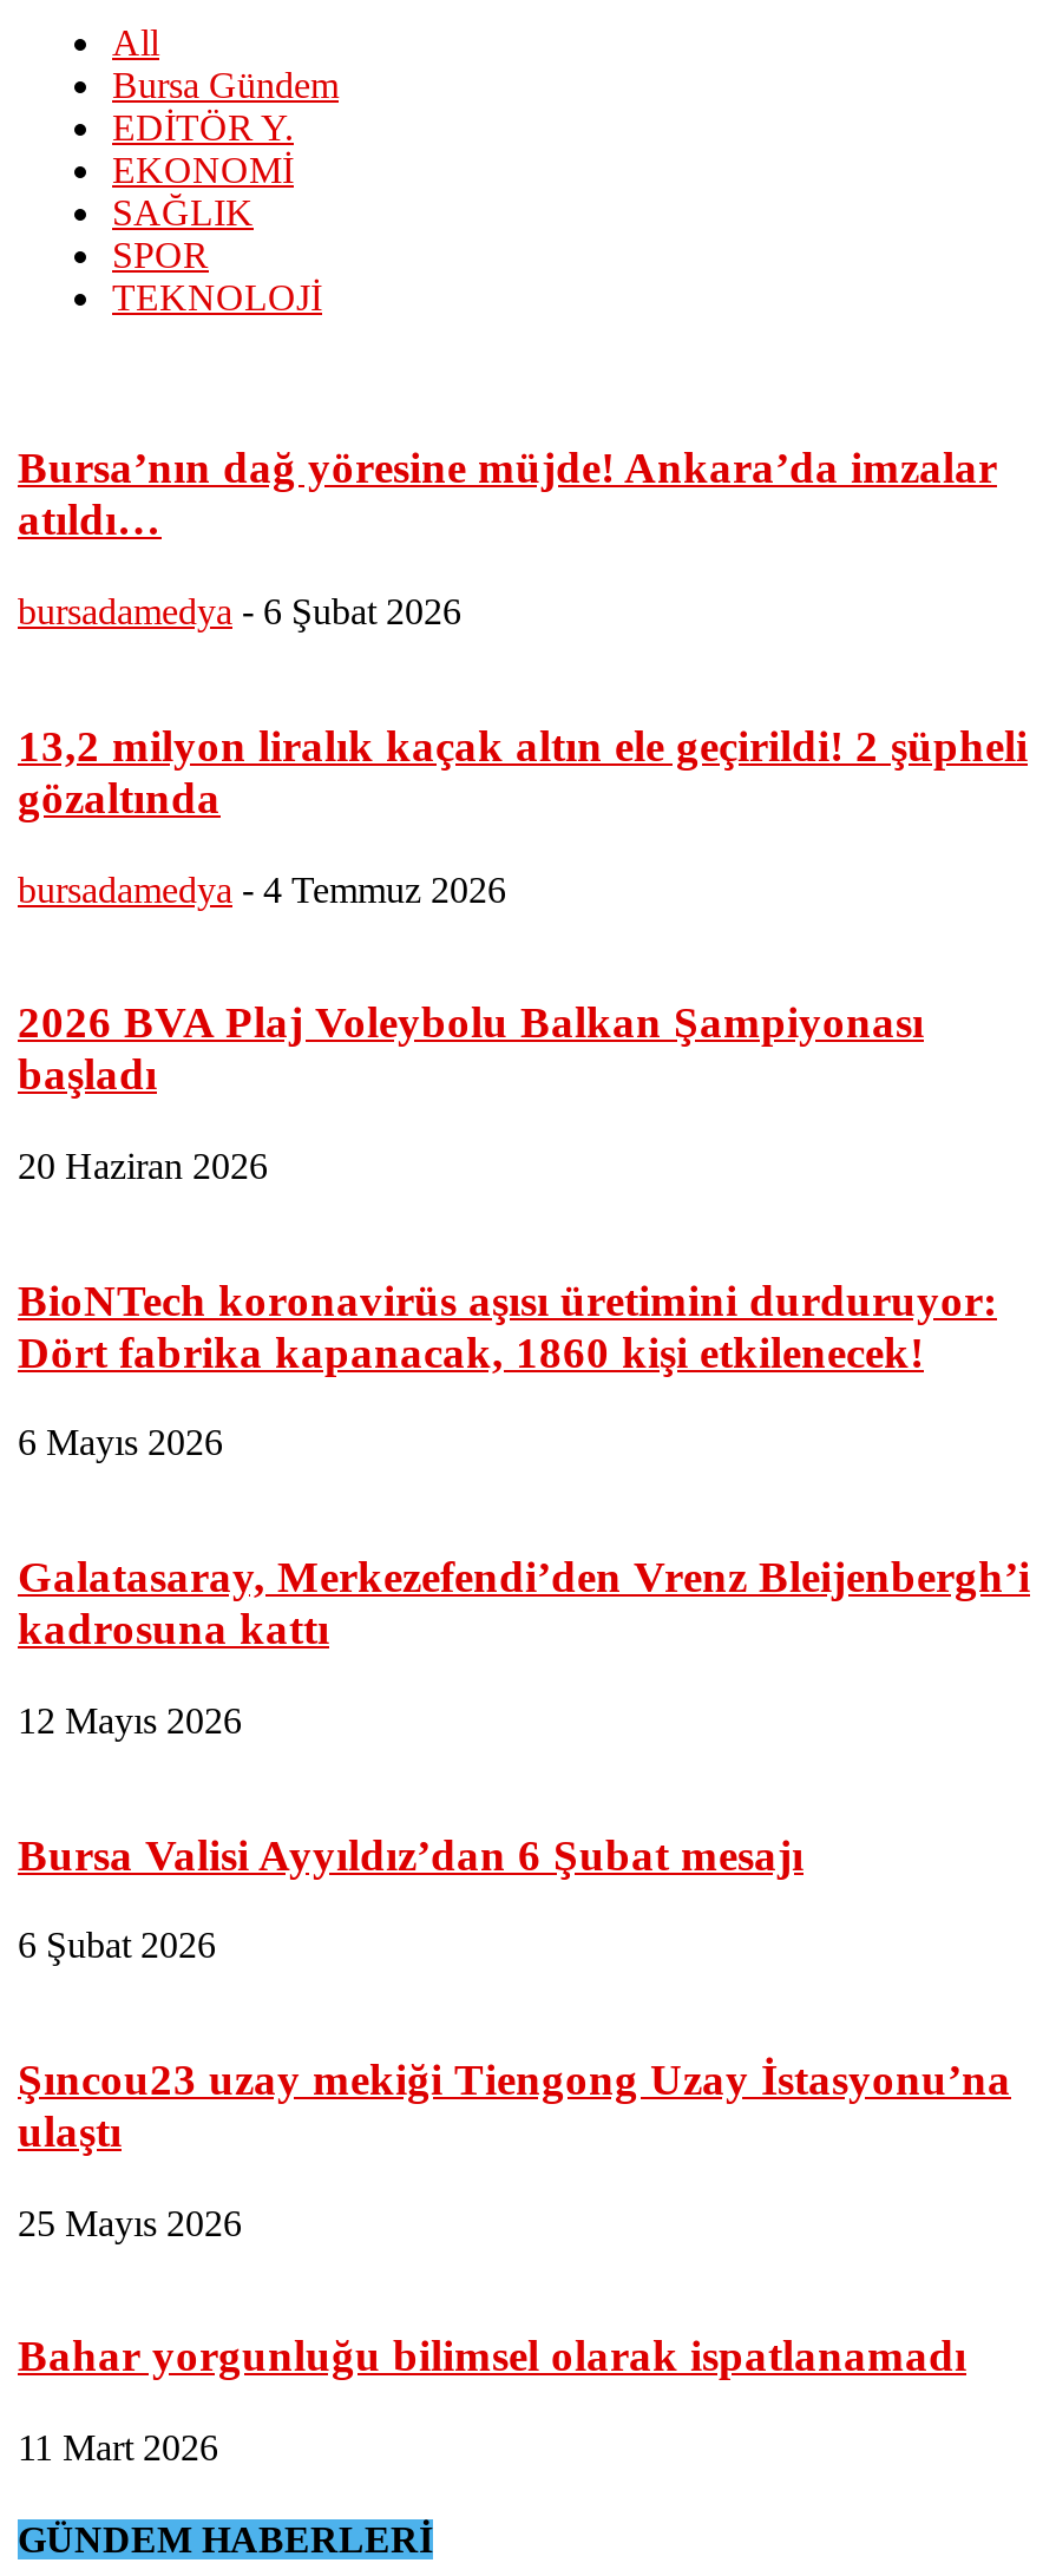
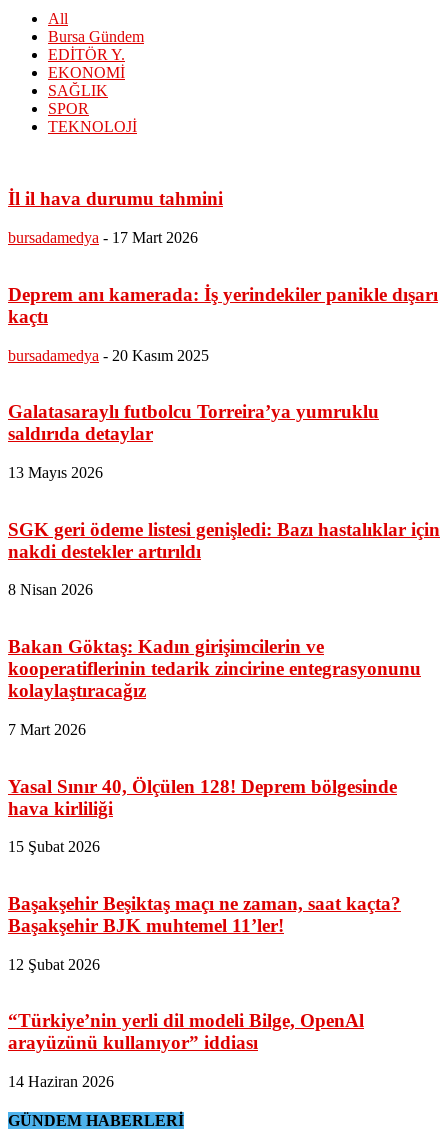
- Bursa’nın dağ yöresine müjde! Ankara’da imzalar
- atıldı…
+ İl il hava durumu tahmini

- bursadamedya - 6 Şubat 2026
+ bursadamedya - 17 Mart 2026

- 13,2 milyon liralık kaçak altın ele geçirildi! 2 şüpheli
- gözaltında
+ Deprem anı kamerada: İş yerindekiler panikle dışarı
+ kaçtı

- bursadamedya - 4 Temmuz 2026
+ bursadamedya - 20 Kasım 2025

- 2026 BVA Plaj Voleybolu Balkan Şampiyonası
- başladı
+ Galatasaraylı futbolcu Torreira’ya yumruklu
+ saldırıda detaylar

- 20 Haziran 2026
+ 13 Mayıs 2026

- BioNTech koronavirüs aşısı üretimini durduruyor:
- Dört fabrika kapanacak, 1860 kişi etkilenecek!
+ SGK geri ödeme listesi genişledi: Bazı hastalıklar için
+ nakdi destekler artırıldı

- 6 Mayıs 2026
+ 8 Nisan 2026

- Galatasaray, Merkezefendi’den Vrenz Bleijenbergh’i
- kadrosuna kattı
+ Bakan Göktaş: Kadın girişimcilerin ve
+ kooperatiflerinin tedarik zincirine entegrasyonunu
+ kolaylaştıracağız

- 12 Mayıs 2026
+ 7 Mart 2026

- Bursa Valisi Ayyıldız’dan 6 Şubat mesajı
+ Yasal Sınır 40, Ölçülen 128! Deprem bölgesinde
+ hava kirliliği

- 6 Şubat 2026
+ 15 Şubat 2026

- Şıncou23 uzay mekiği Tiengong Uzay İstasyonu’na
- ulaştı
+ Başakşehir Beşiktaş maçı ne zaman, saat kaçta?
+ Başakşehir BJK muhtemel 11’ler!

- 25 Mayıs 2026
+ 12 Şubat 2026

- Bahar yorgunluğu bilimsel olarak ispatlanamadı
+ “Türkiye’nin yerli dil modeli Bilge, OpenAl
+ arayüzünü kullanıyor” iddiası

- 11 Mart 2026
+ 14 Haziran 2026
